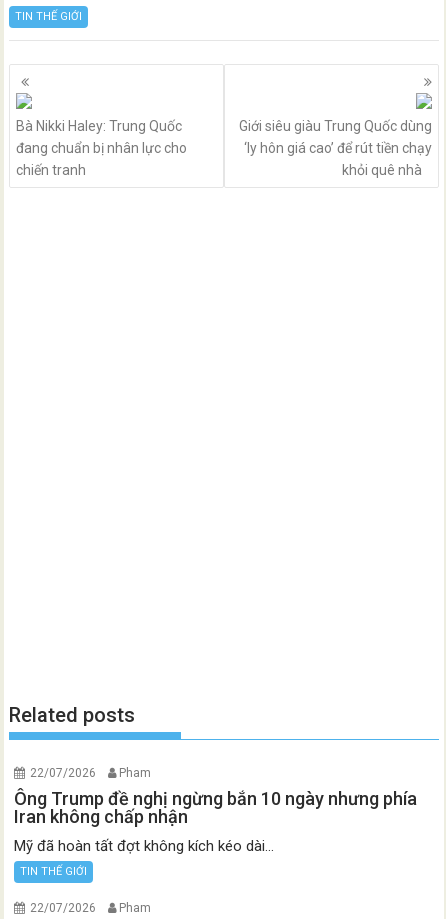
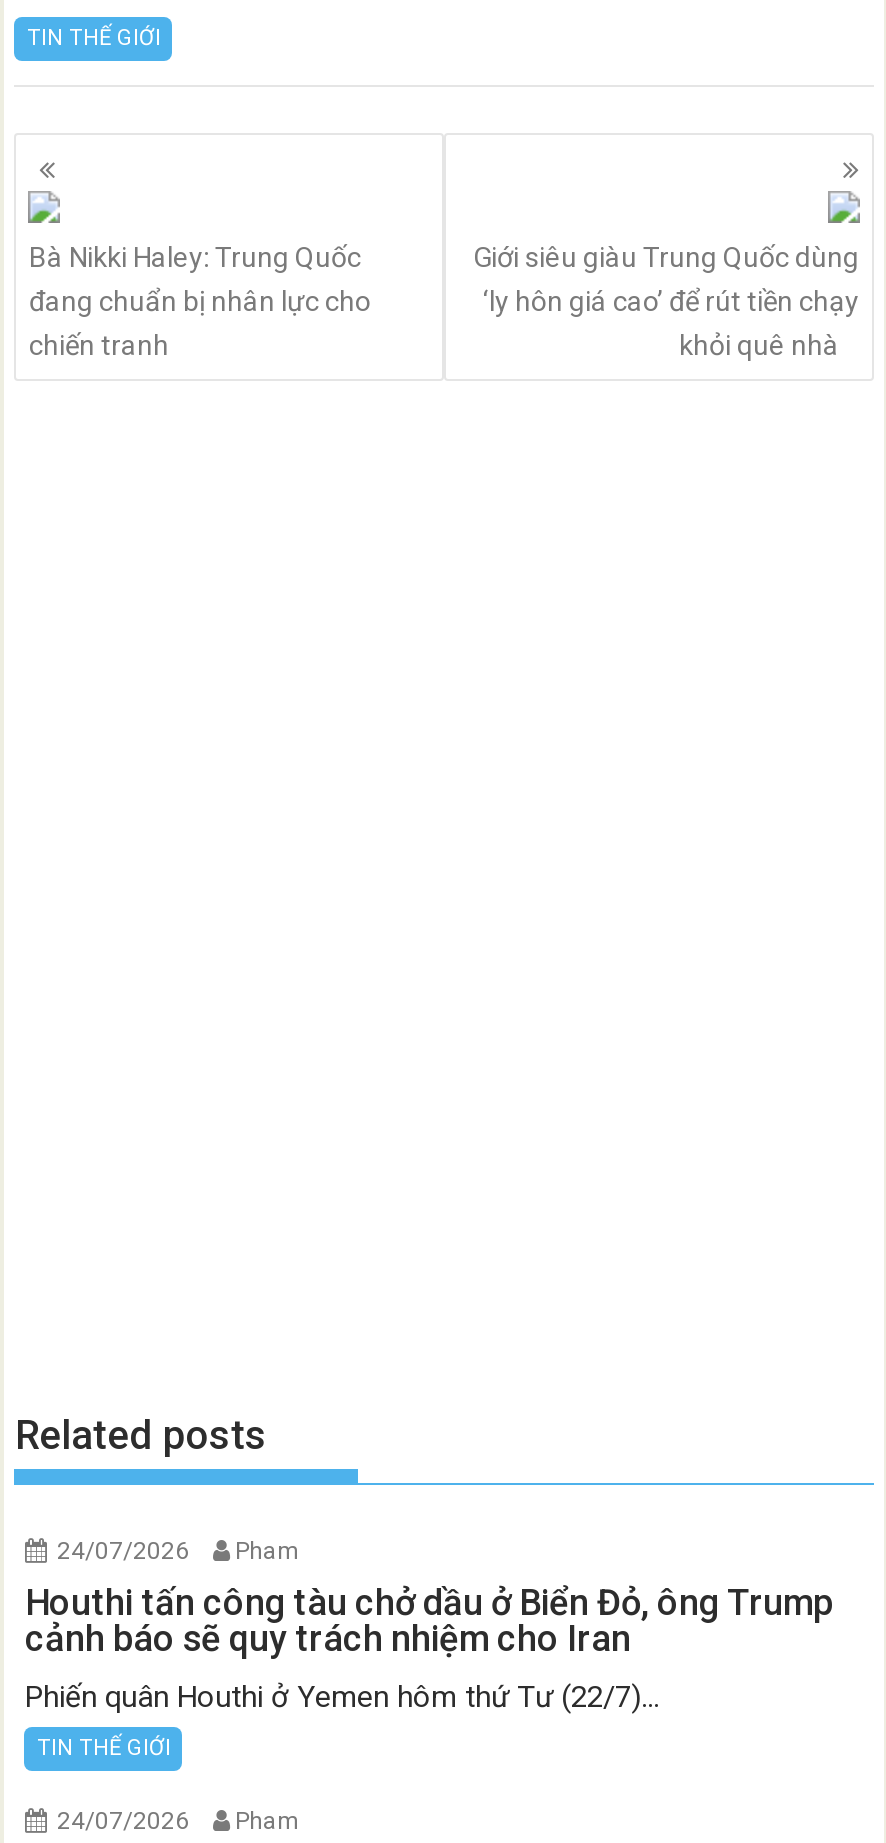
- 22/07/2026 Pham
+ 24/07/2026 Pham

- Ông Trump đề nghị ngừng bắn 10 ngày nhưng phía
- Iran không chấp nhận
+ Houthi tấn công tàu chở dầu ở Biển Đỏ, ông Trump
+ cảnh báo sẽ quy trách nhiệm cho Iran

- Mỹ đã hoàn tất đợt không kích kéo dài...
+ Phiến quân Houthi ở Yemen hôm thứ Tư (22/7)...

- 22/07/2026 Pham
+ 24/07/2026 Pham
